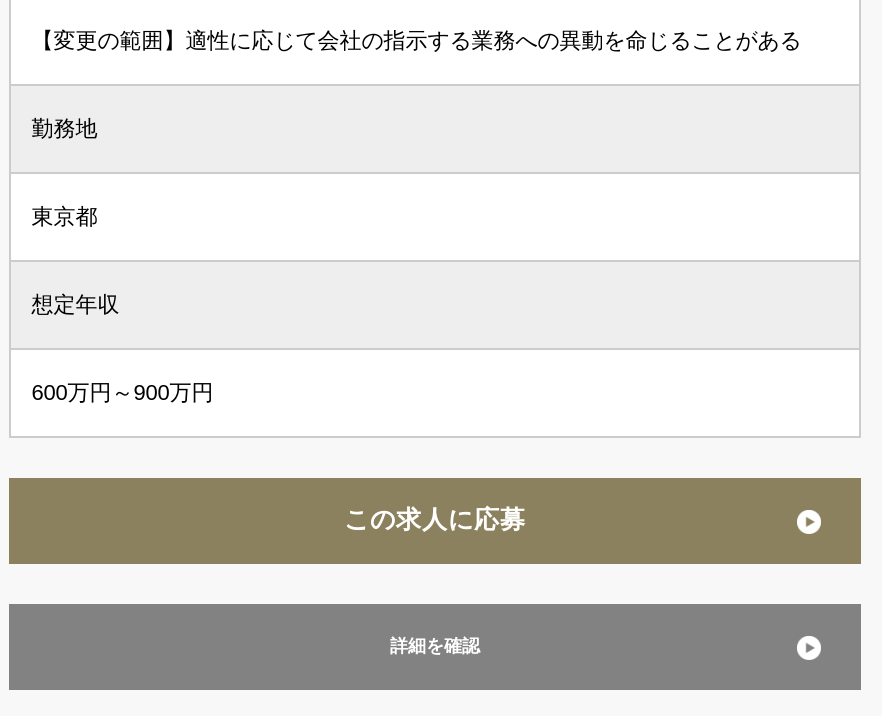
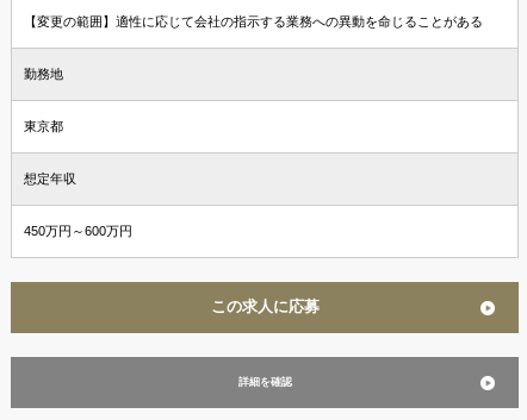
- 600万円～900万円
+ 450万円～600万円
